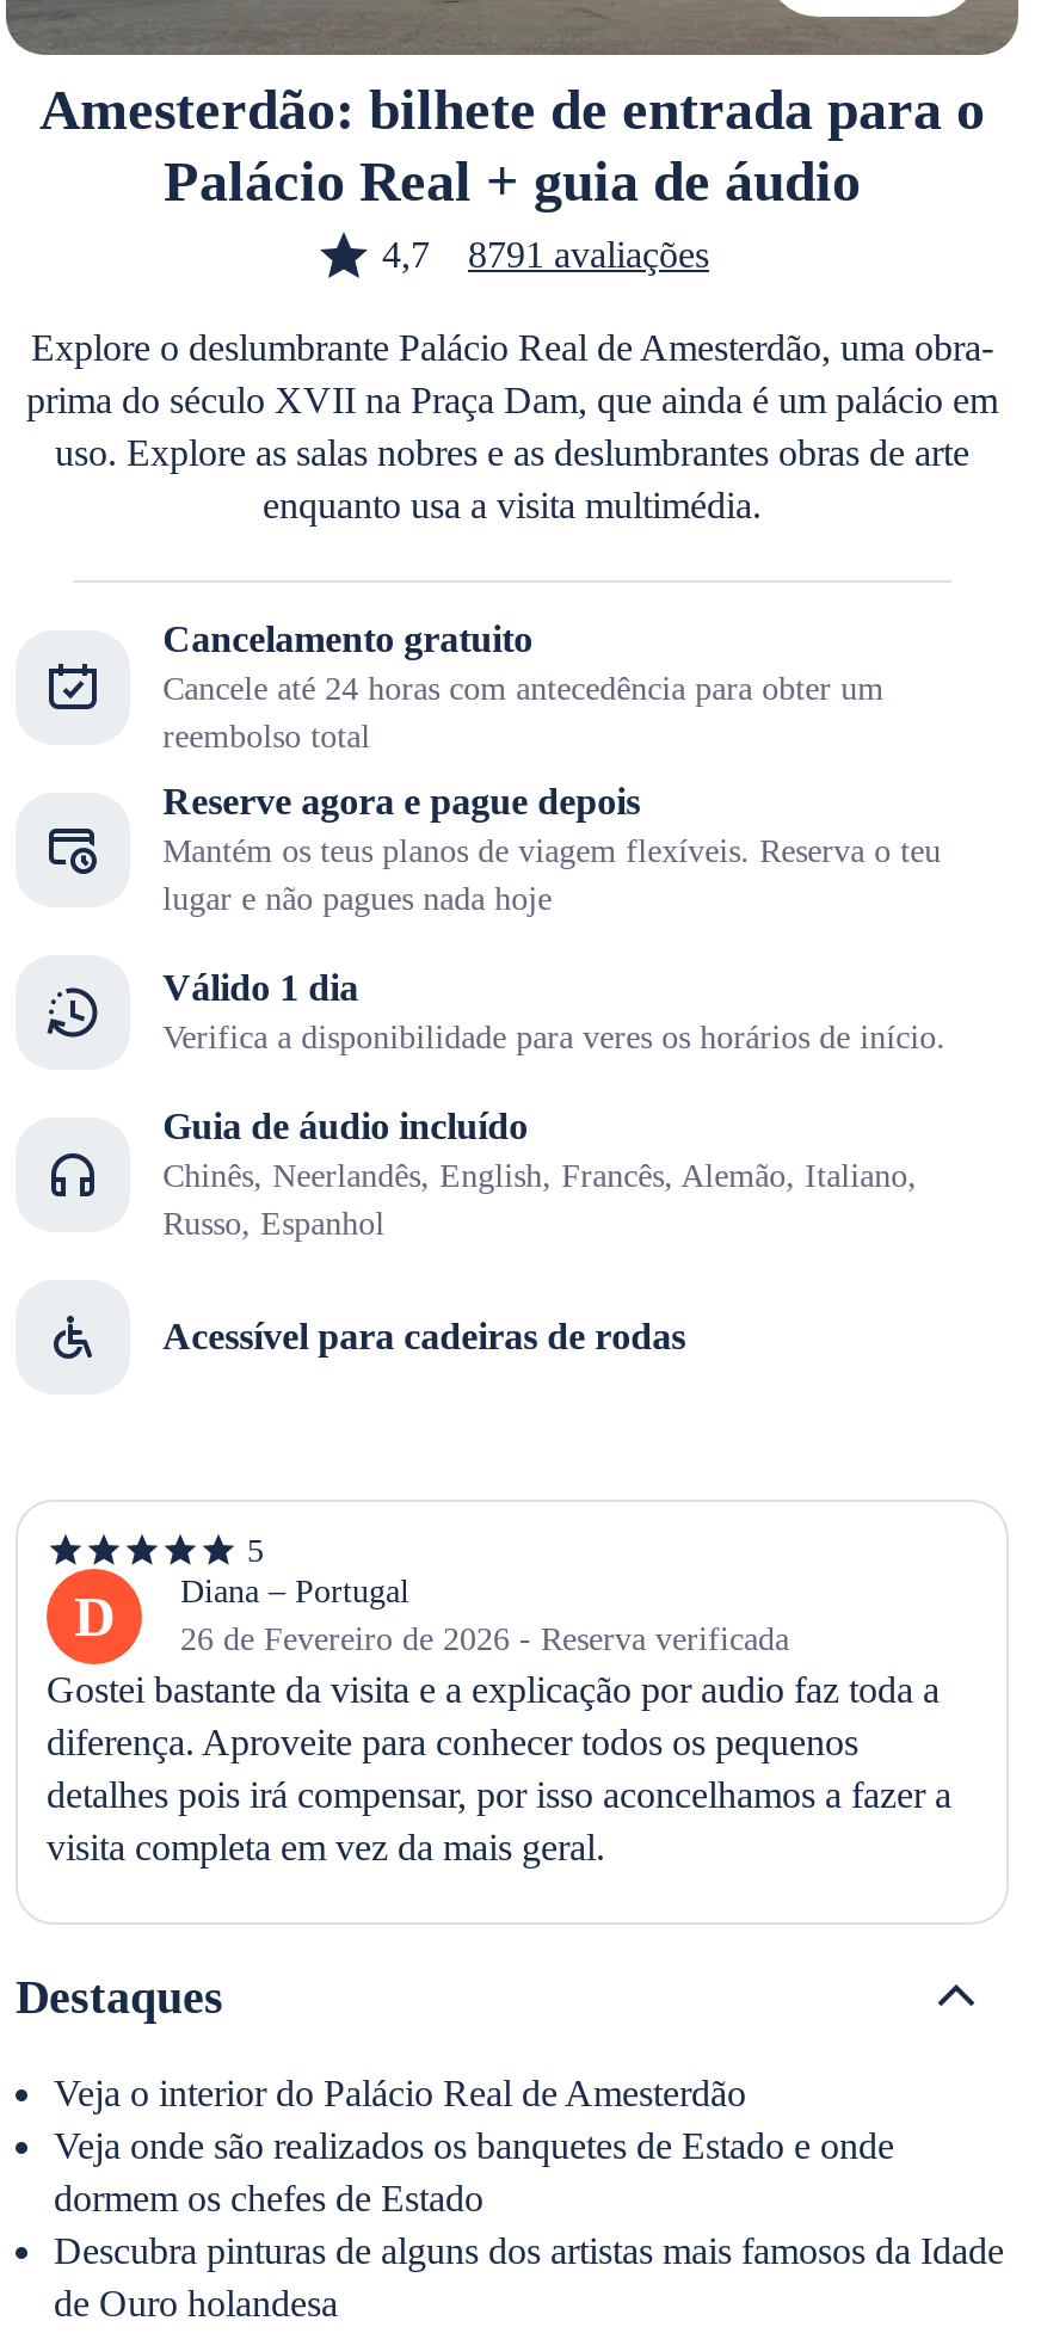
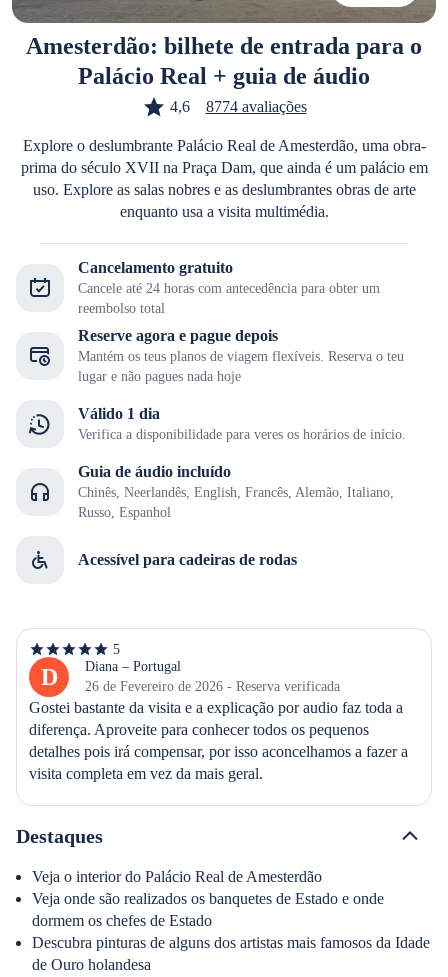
- 4,7
+ 4,6

- 8791 avaliações
+ 8774 avaliações
